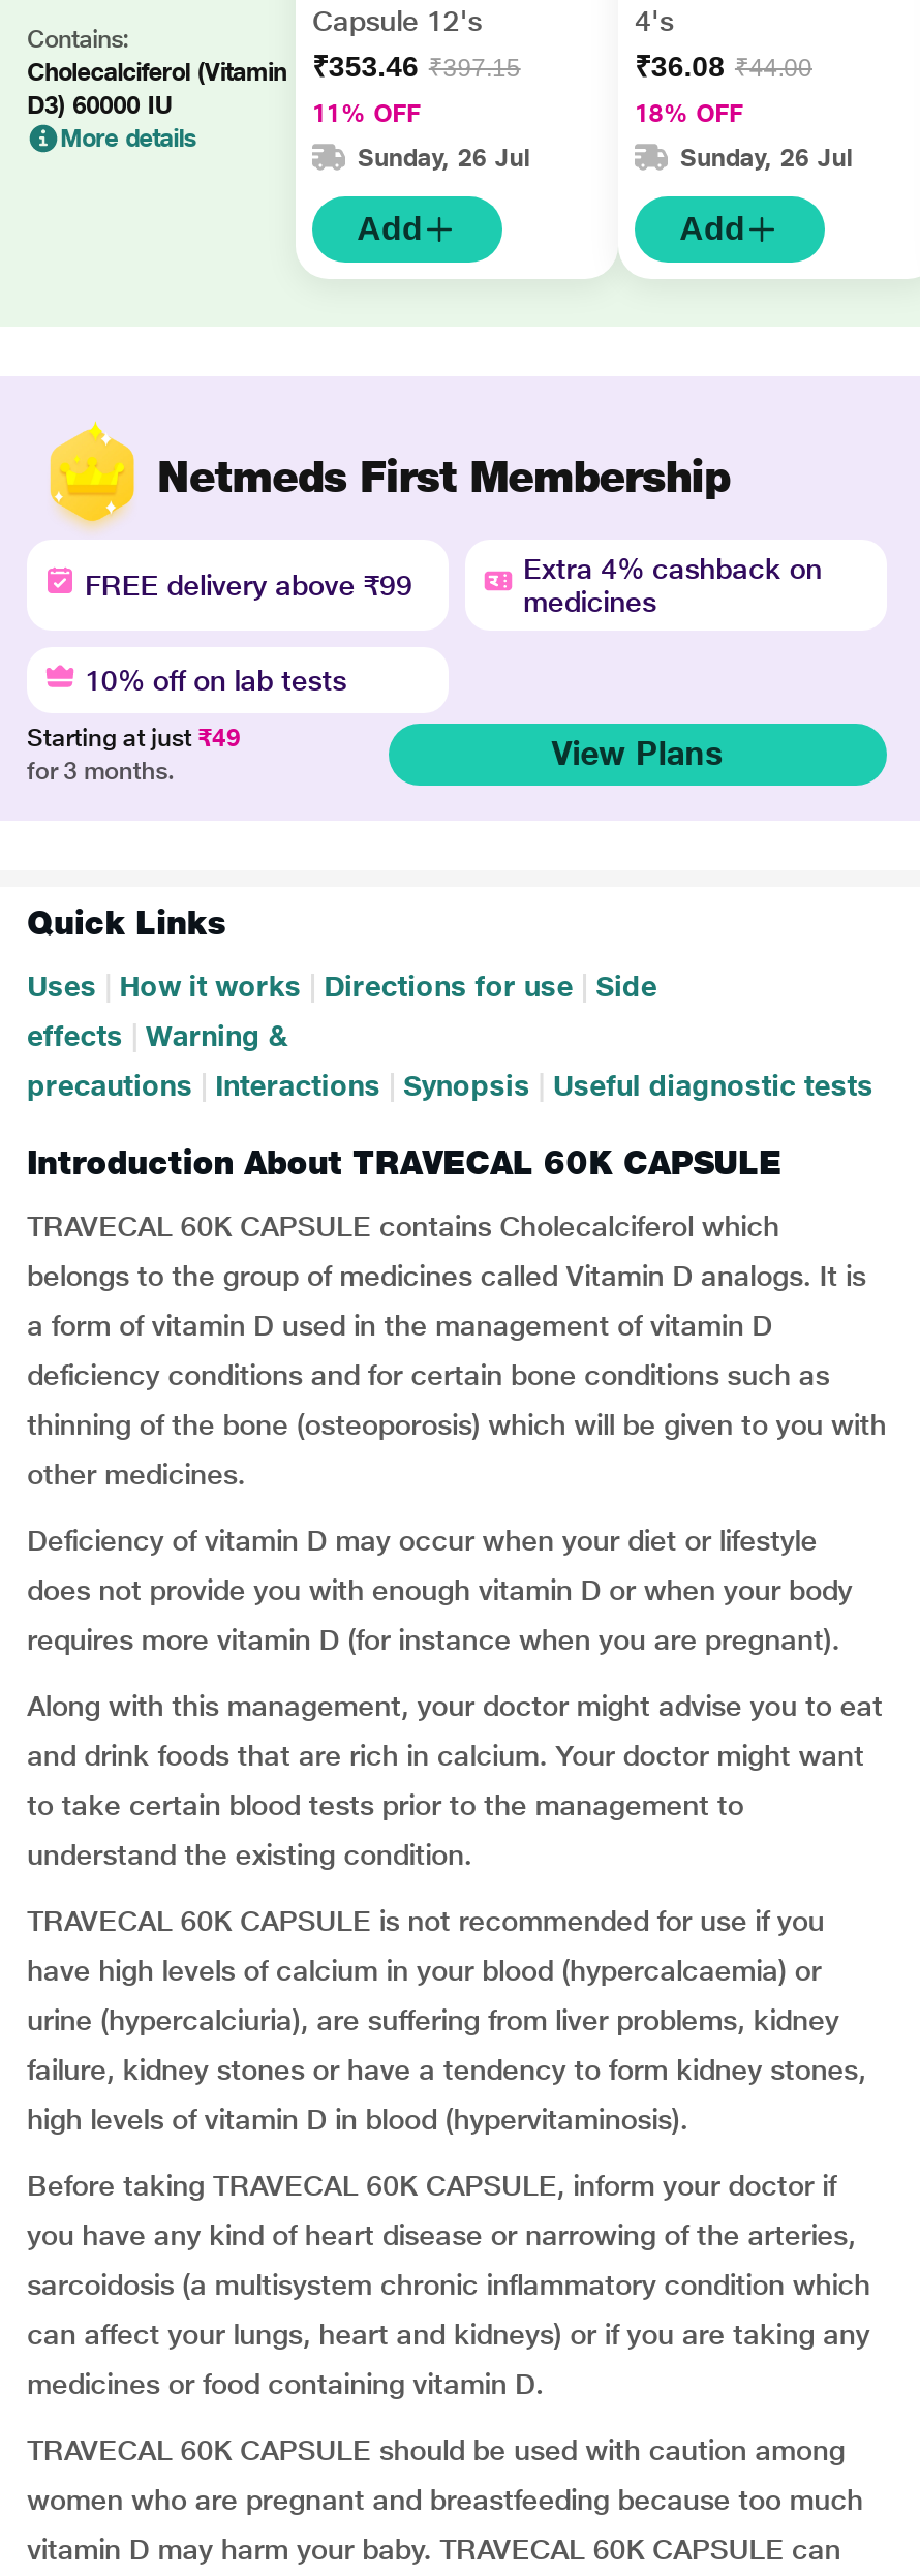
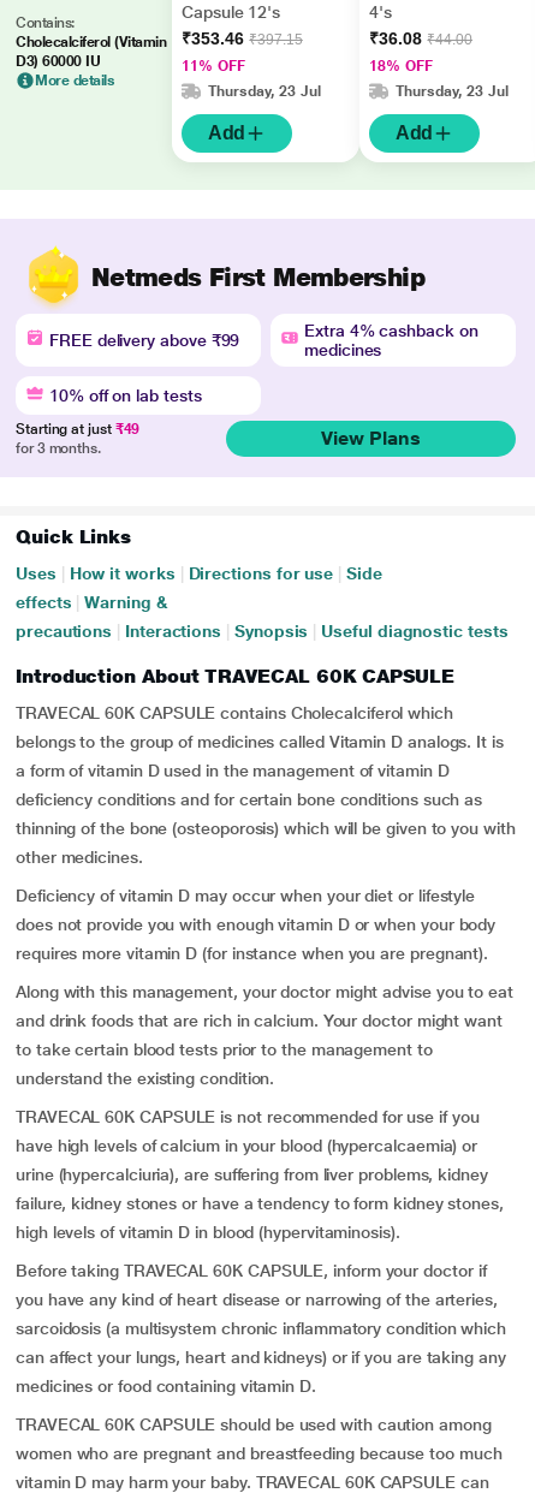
- Sunday, 26 Jul
+ Thursday, 23 Jul

- Sunday, 26 Jul
+ Thursday, 23 Jul
